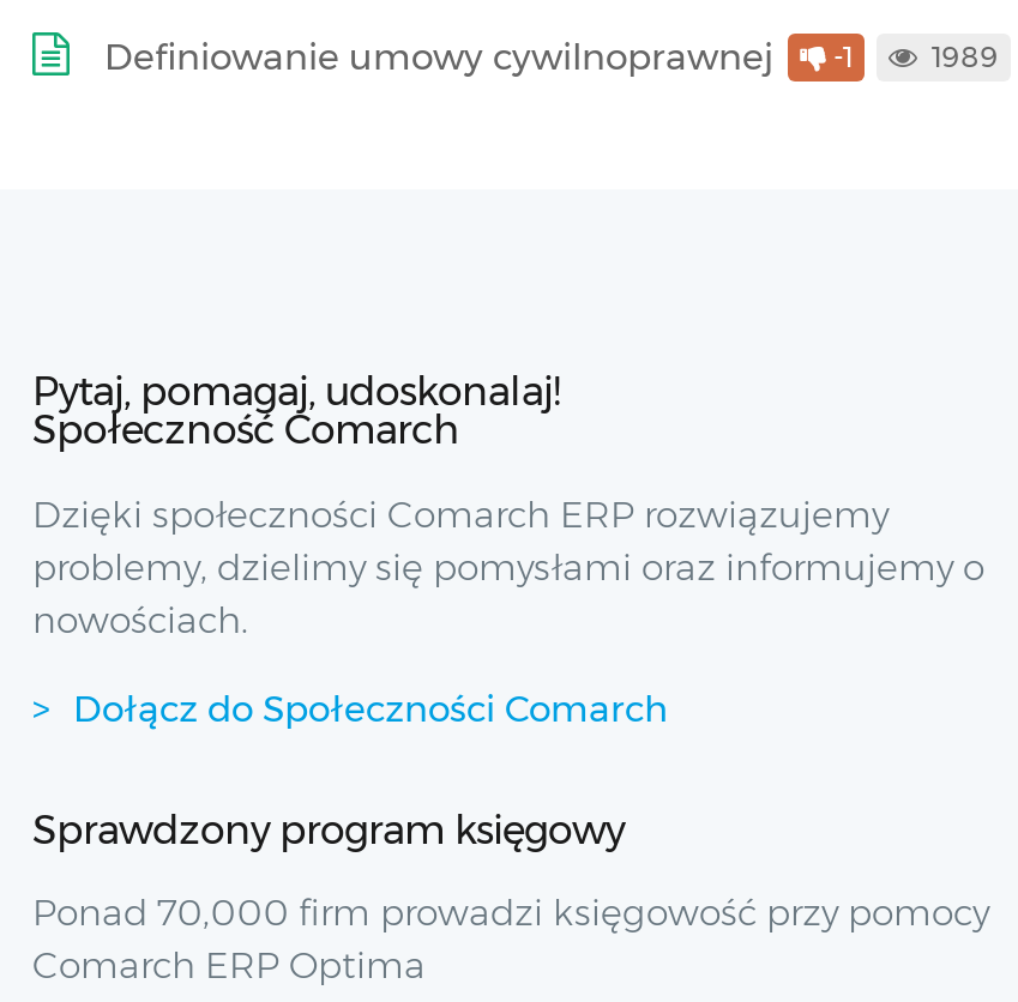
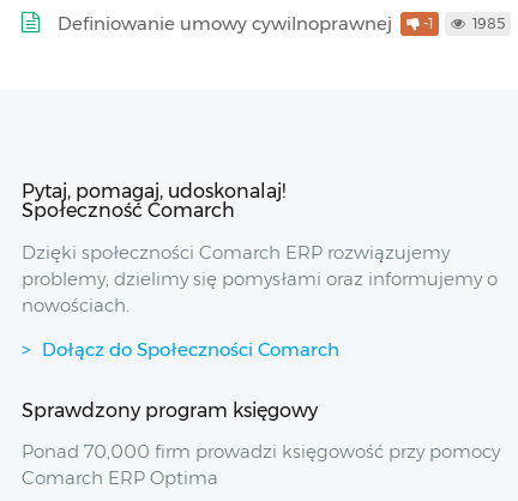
- 1989
+ 1985
